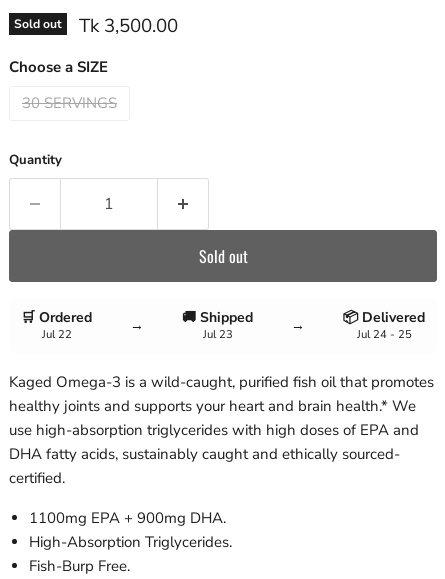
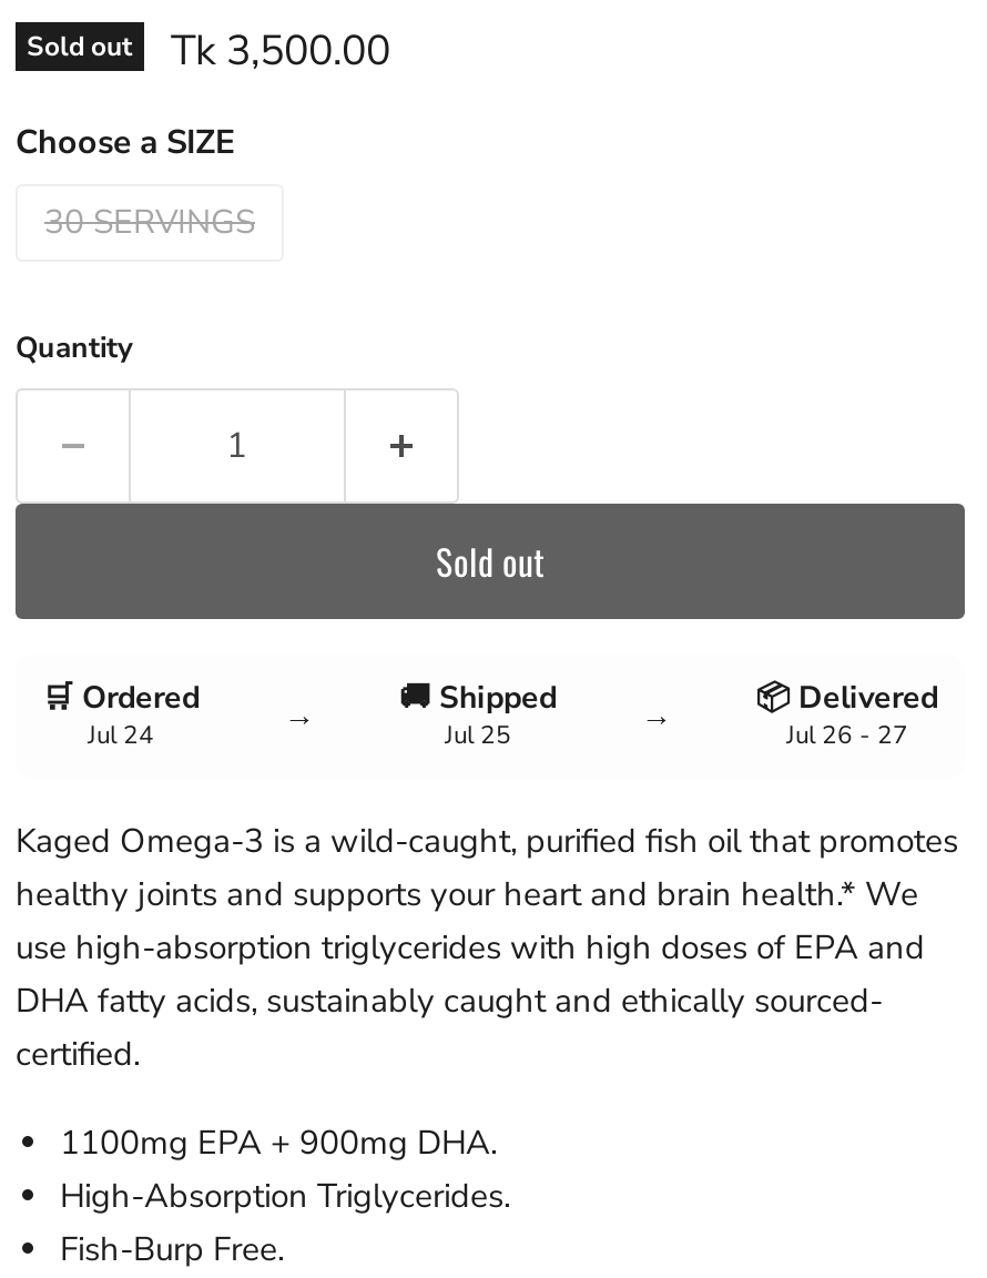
- Jul 22
+ Jul 24

- Jul 23
+ Jul 25

- Jul 24 - 25
+ Jul 26 - 27
